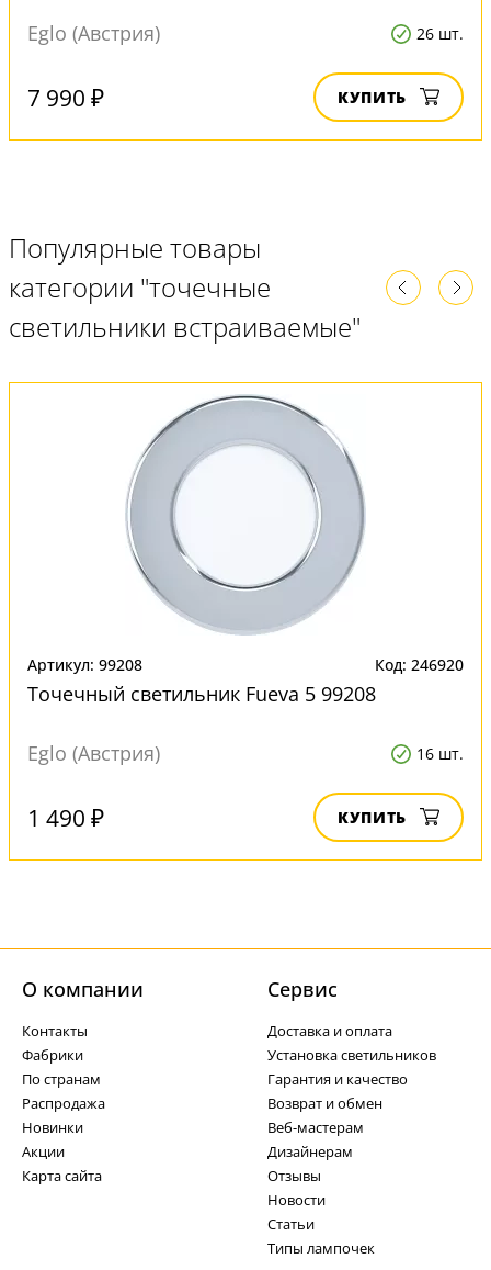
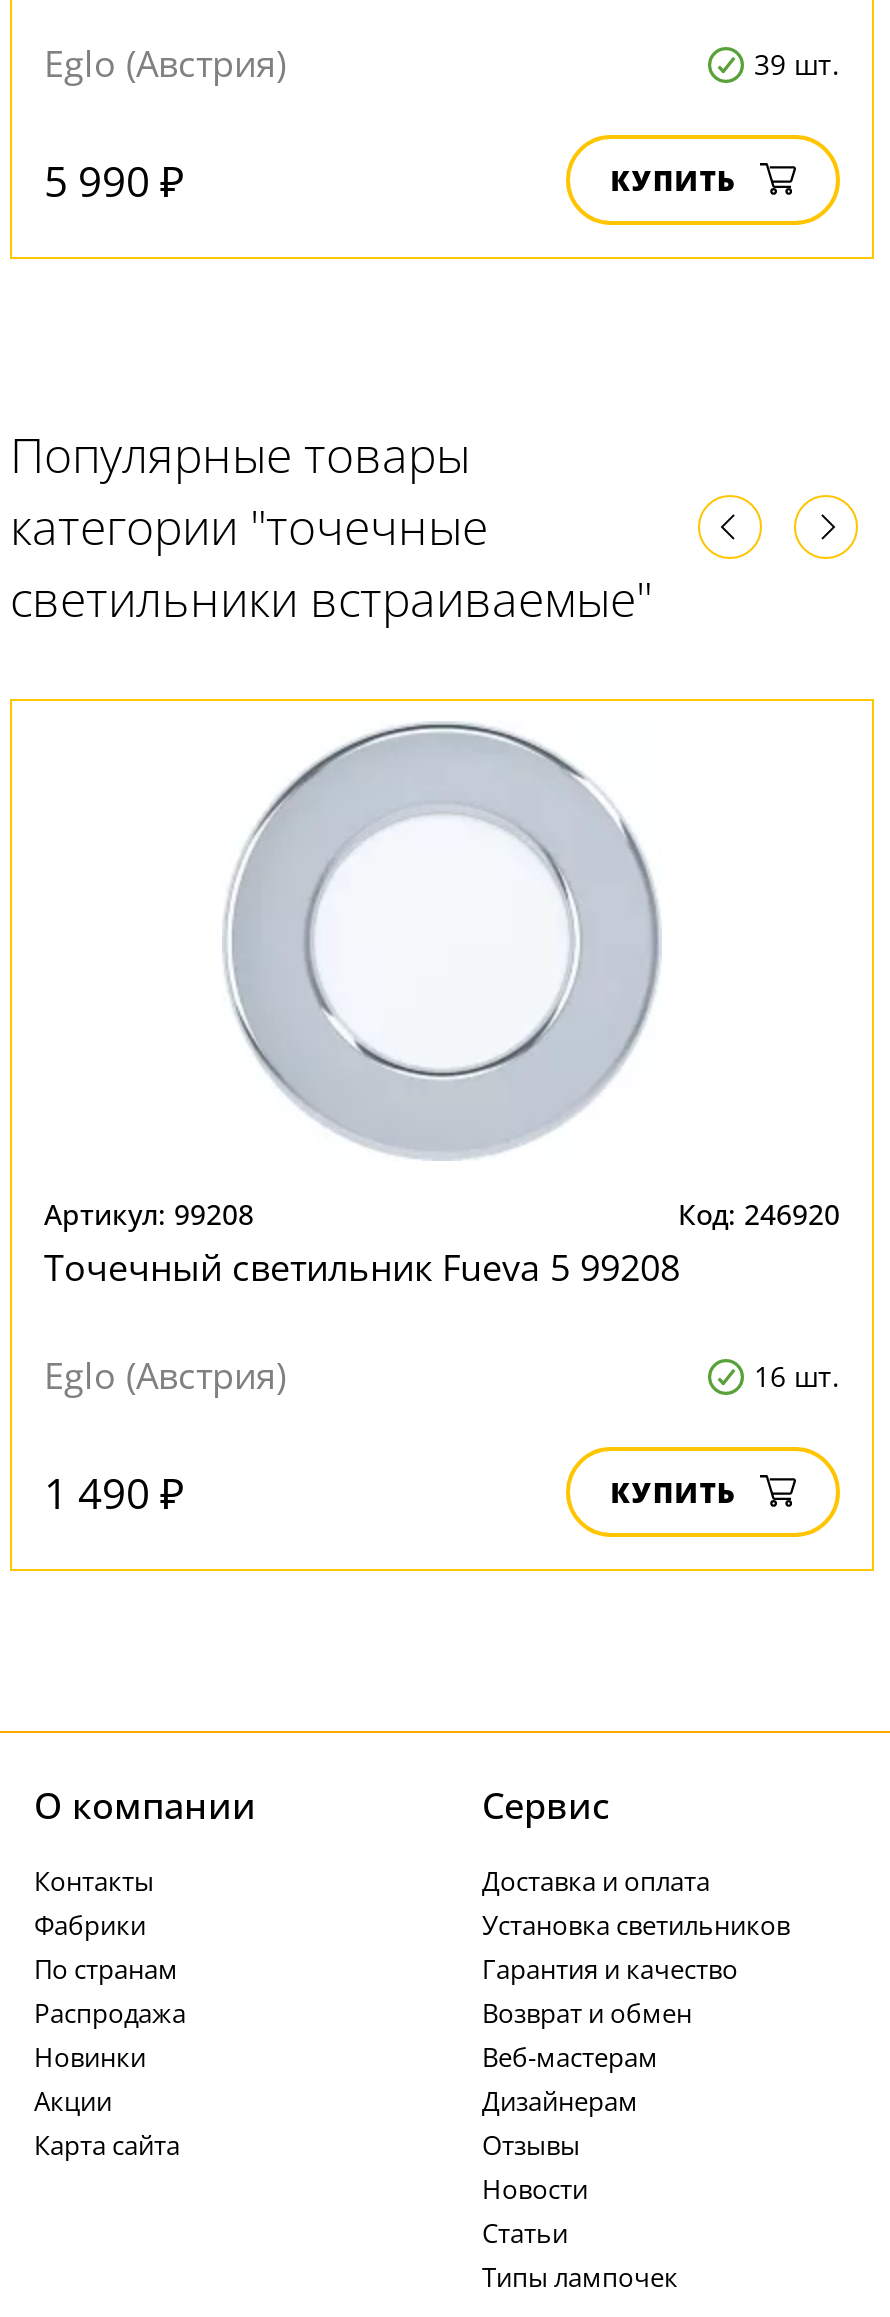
- 26 шт.
+ 39 шт.

- 7 990 ₽
+ 5 990 ₽
